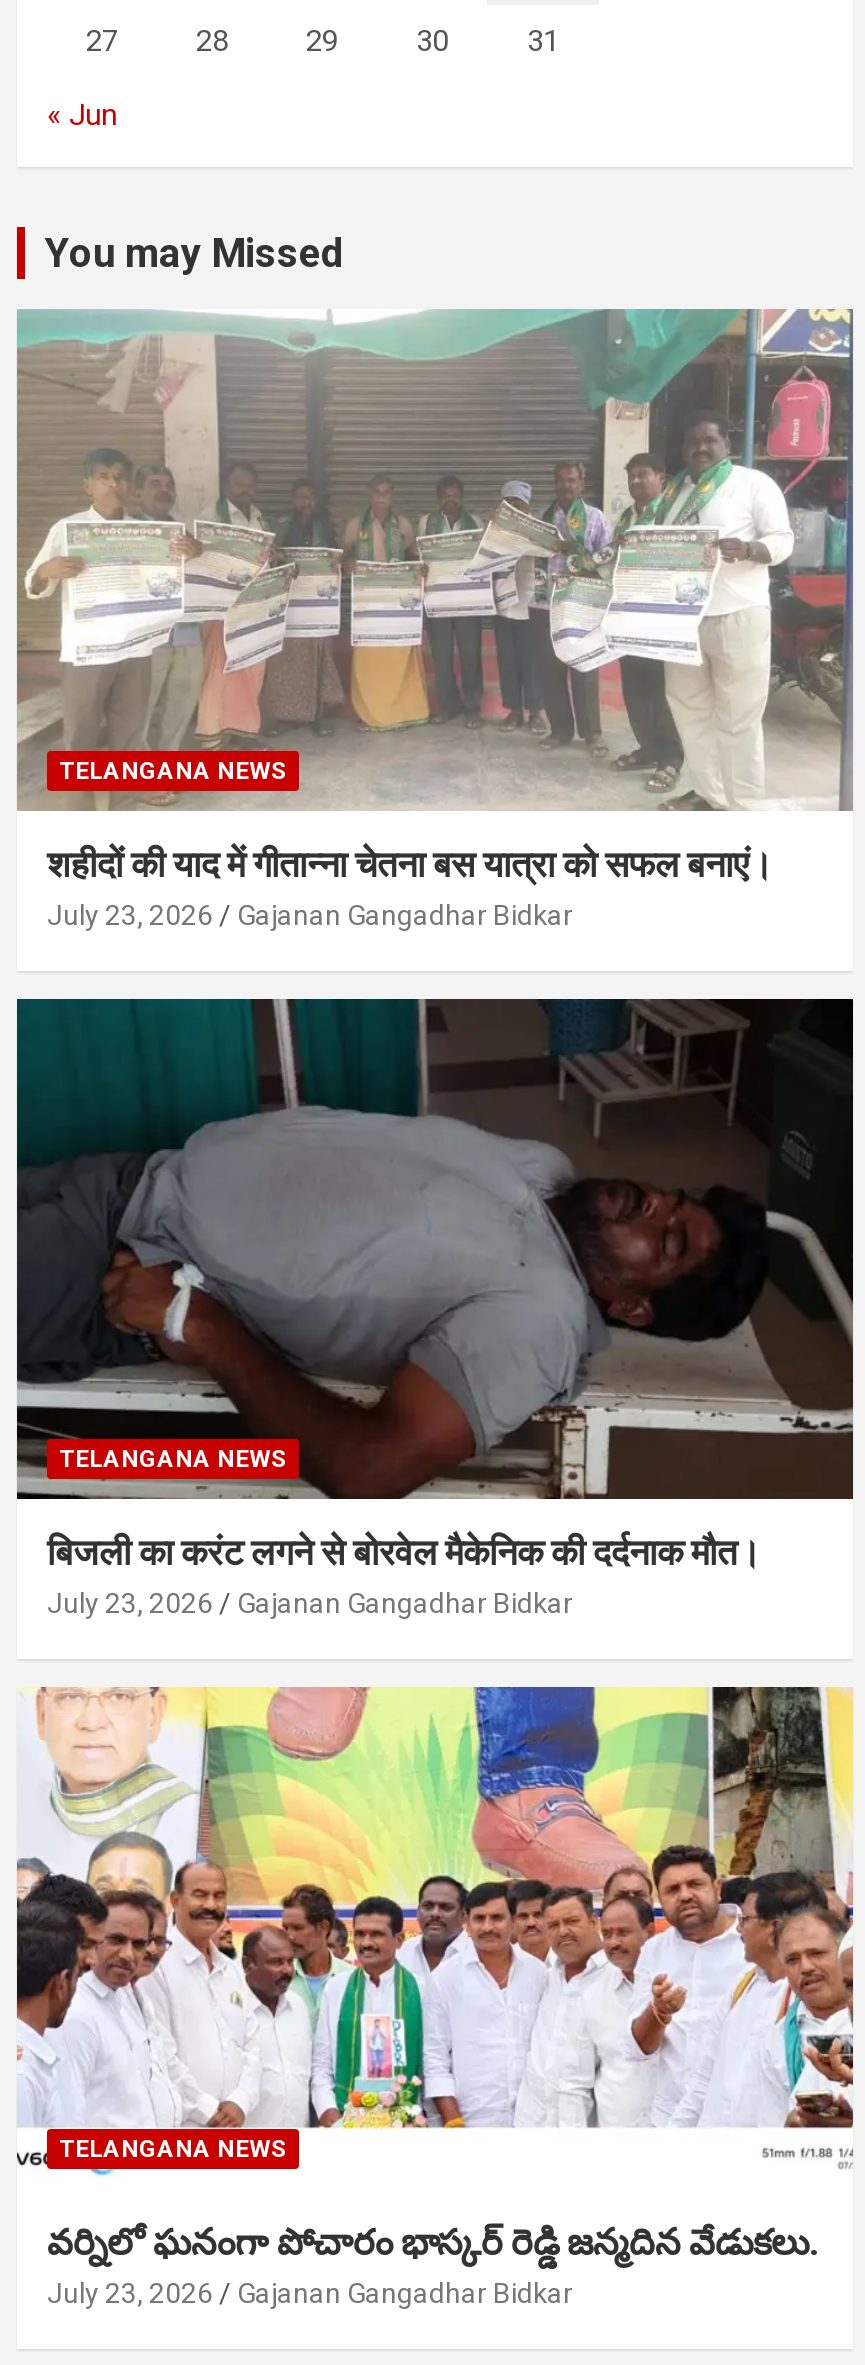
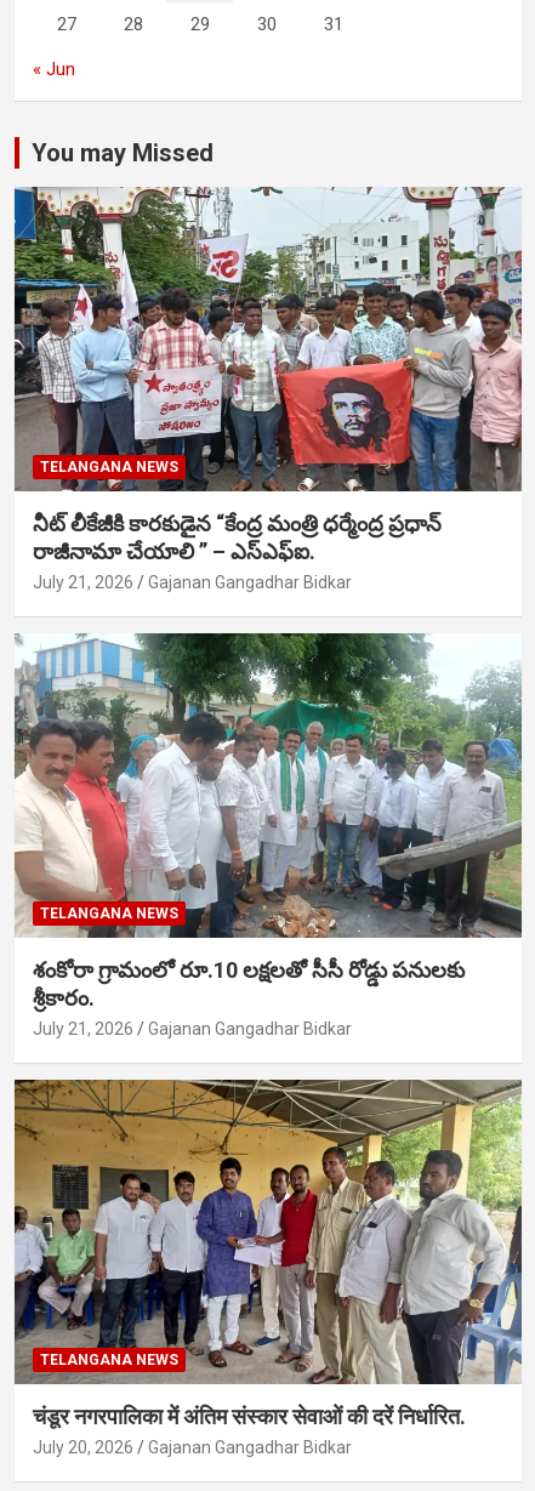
- [image]
- शहीदों की याद में गीतान्ना चेतना बस यात्रा को सफल बनाएं।
- July 23, 2026
+ [image]
+ నీట్ లీకేజీకి కారకుడైన “కేంద్ర మంత్రి ధర్మేంద్ర ప్రధాన్
+ రాజీనామా చేయాలి ” – ఎస్ఎఫ్ఐ.
+ July 21, 2026

- [image]
- बिजली का करंट लगने से बोरवेल मैकेनिक की दर्दनाक मौत।
- July 23, 2026
+ [image]
+ శంకోరా గ్రామంలో రూ.10 లక్షలతో సీసీ రోడ్డు పనులకు
+ శ్రీకారం.
+ July 21, 2026

- [image]
- వర్నిలో ఘనంగా పోచారం భాస్కర్ రెడ్డి జన్మదిన వేడుకలు.
- July 23, 2026
+ [image]
+ चंडूर नगरपालिका में अंतिम संस्कार सेवाओं की दरें निर्धारित.
+ July 20, 2026
